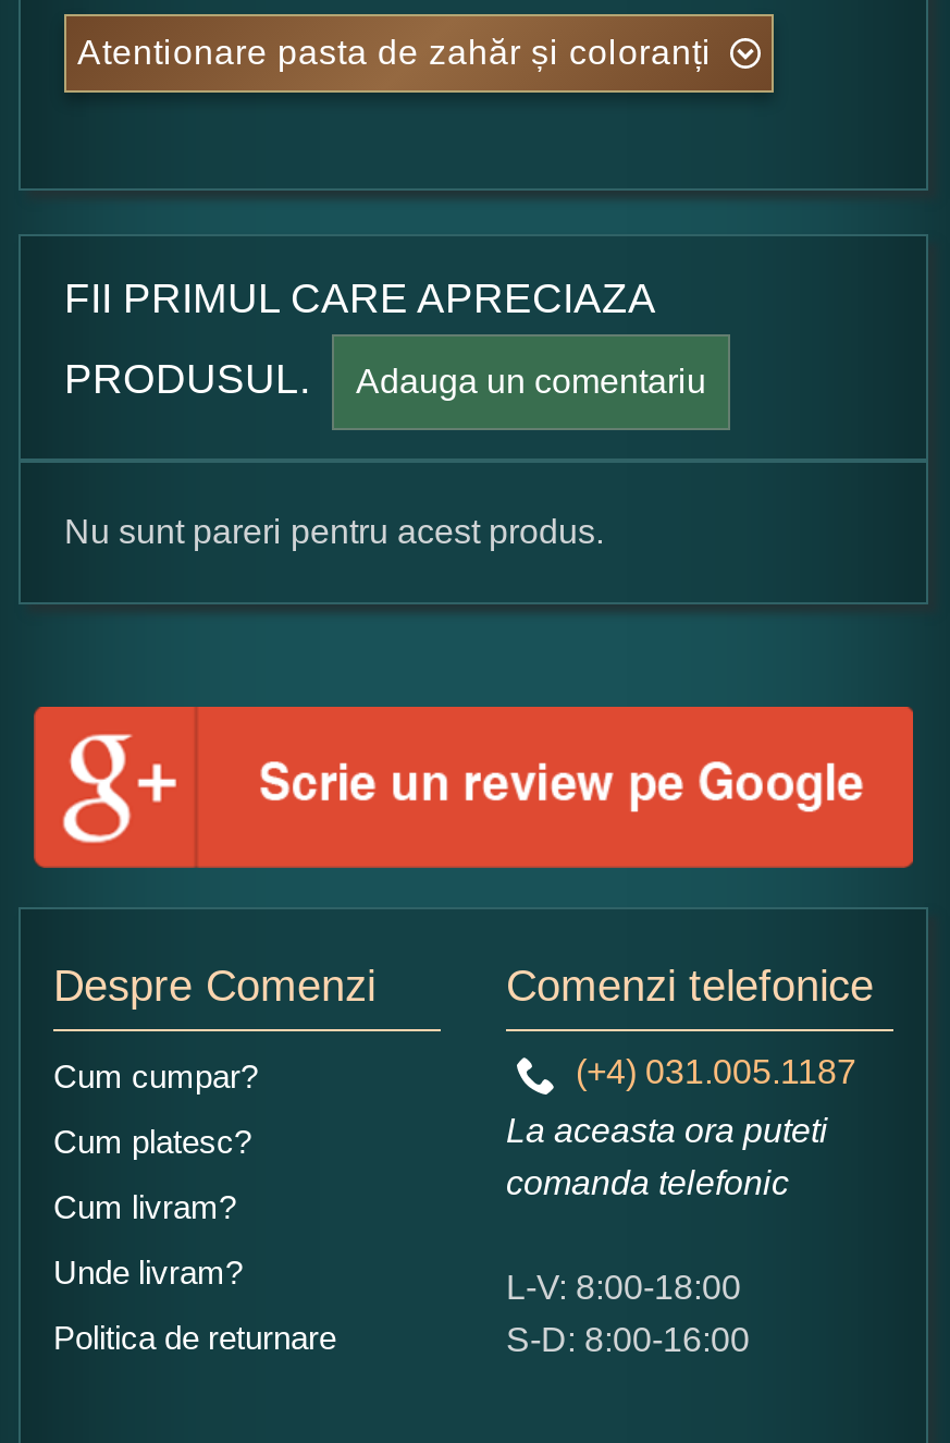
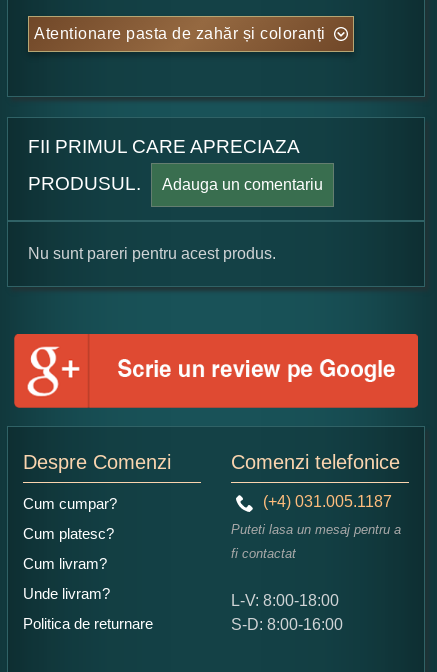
- La aceasta ora puteti
- comanda telefonic
+ Puteti lasa un mesaj pentru a
+ fi contactat
